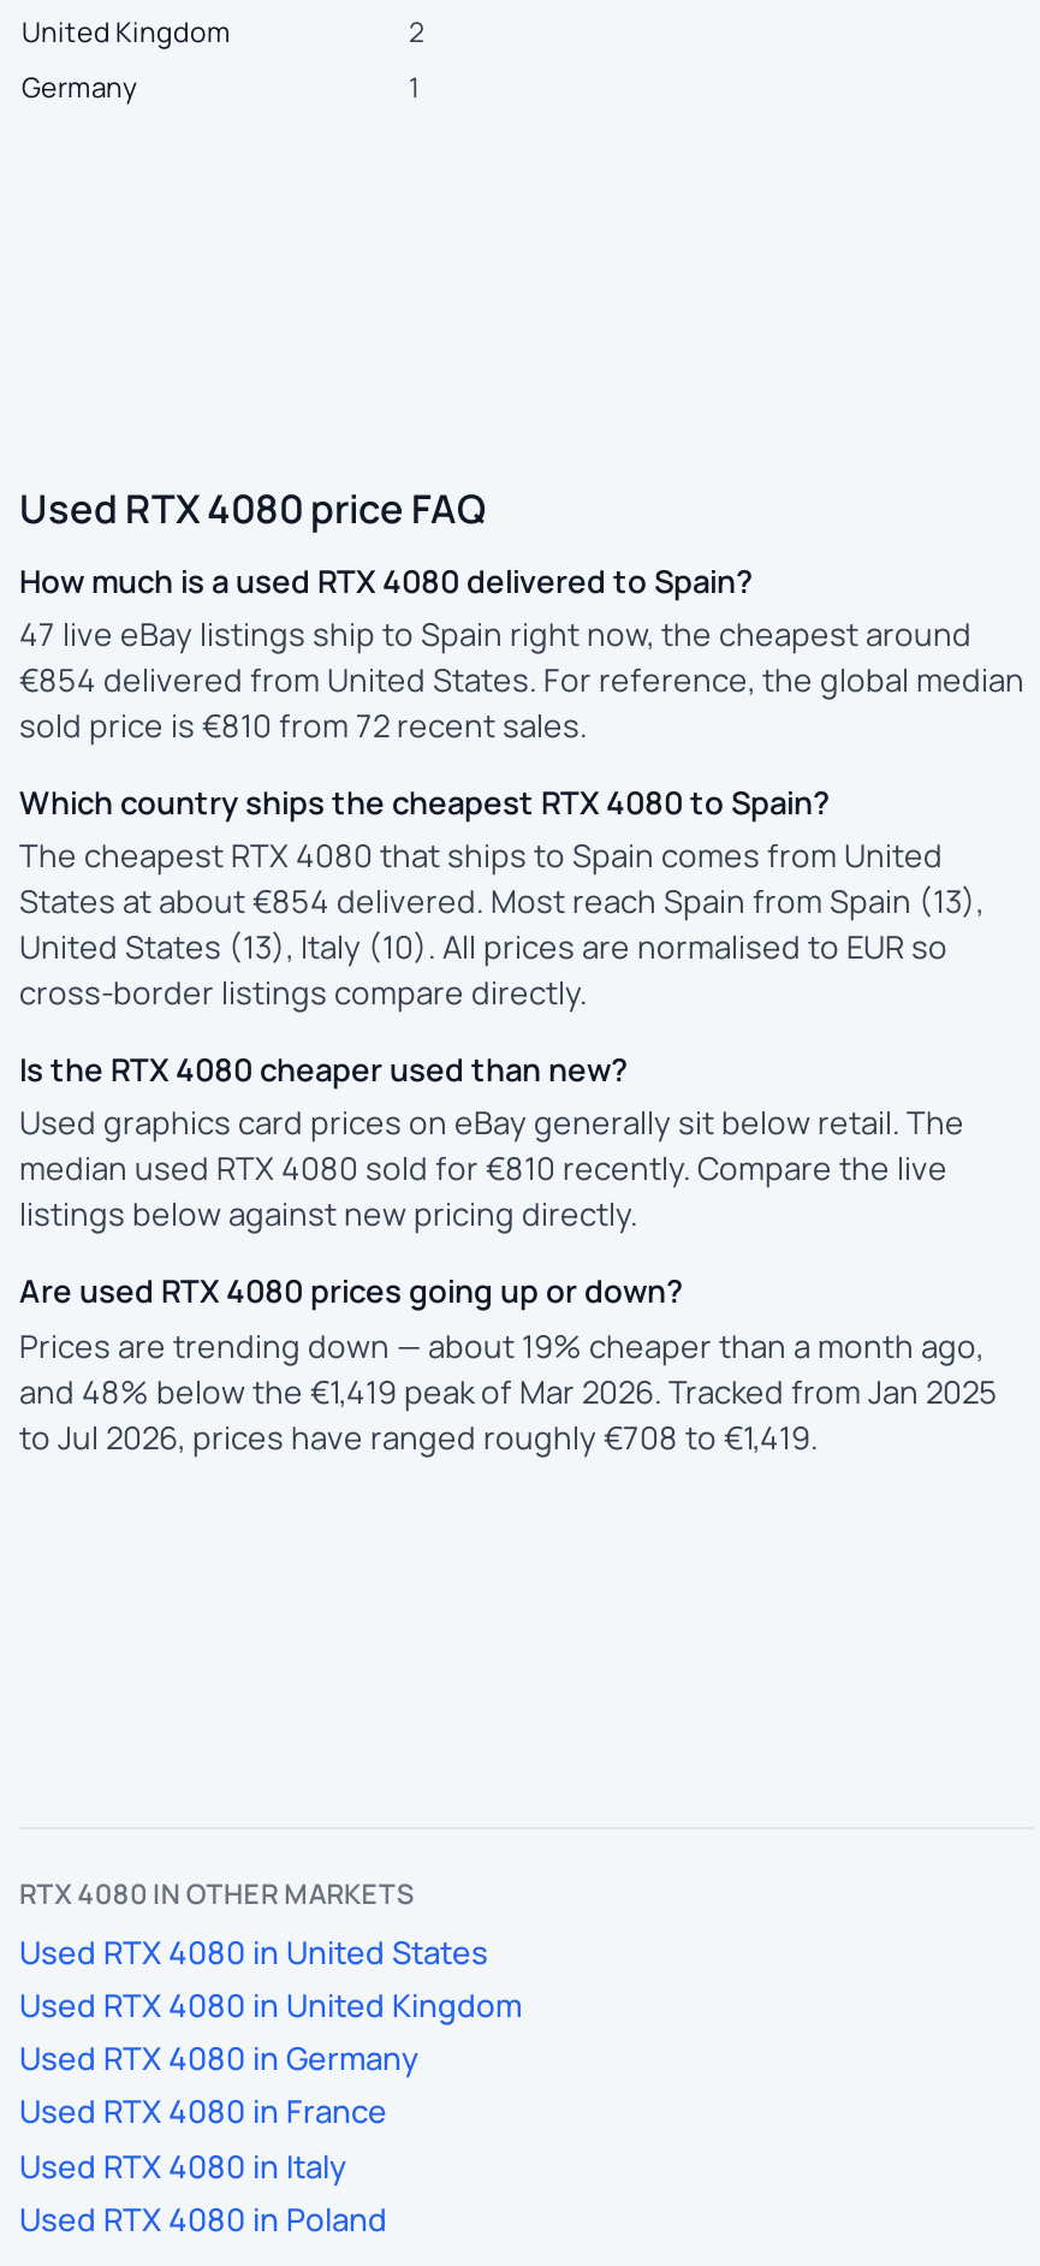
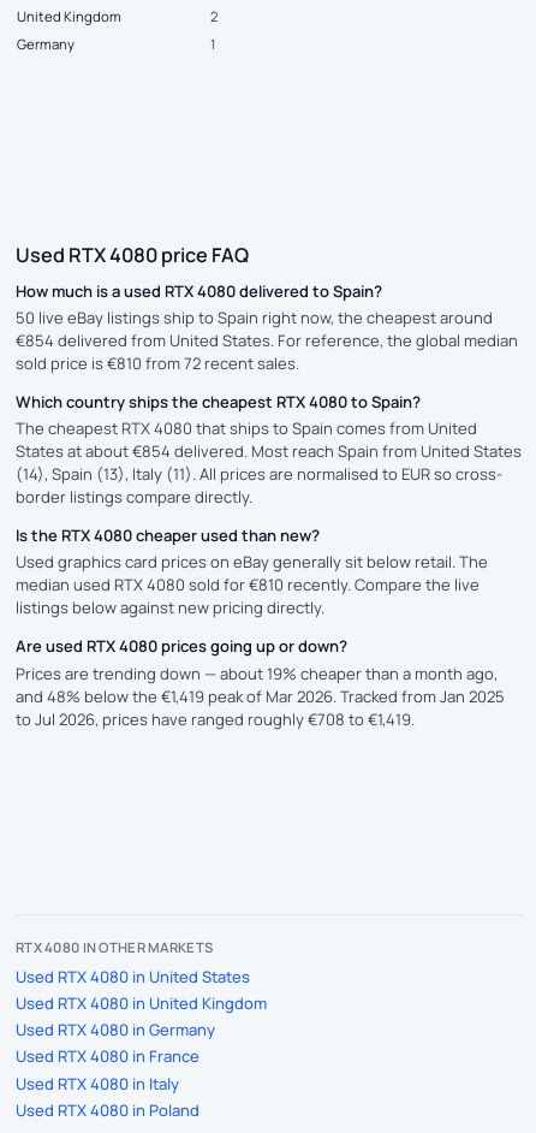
- 47 live eBay listings ship to Spain right now, the cheapest around
+ 50 live eBay listings ship to Spain right now, the cheapest around

- States at about €854 delivered. Most reach Spain from Spain (13),
- United States (13), Italy (10). All prices are normalised to EUR so
- cross-border listings compare directly.
+ States at about €854 delivered. Most reach Spain from United States
+ (14), Spain (13), Italy (11). All prices are normalised to EUR so cross-
+ border listings compare directly.
